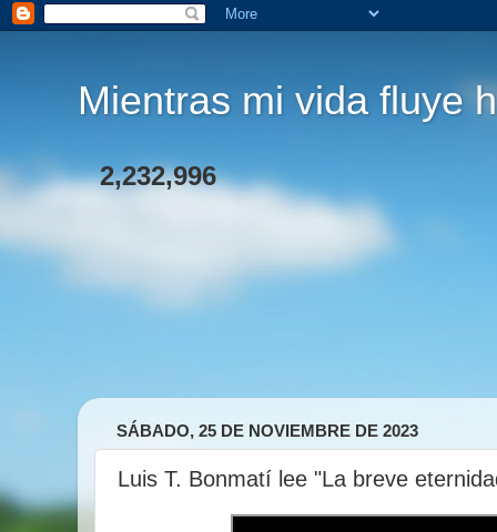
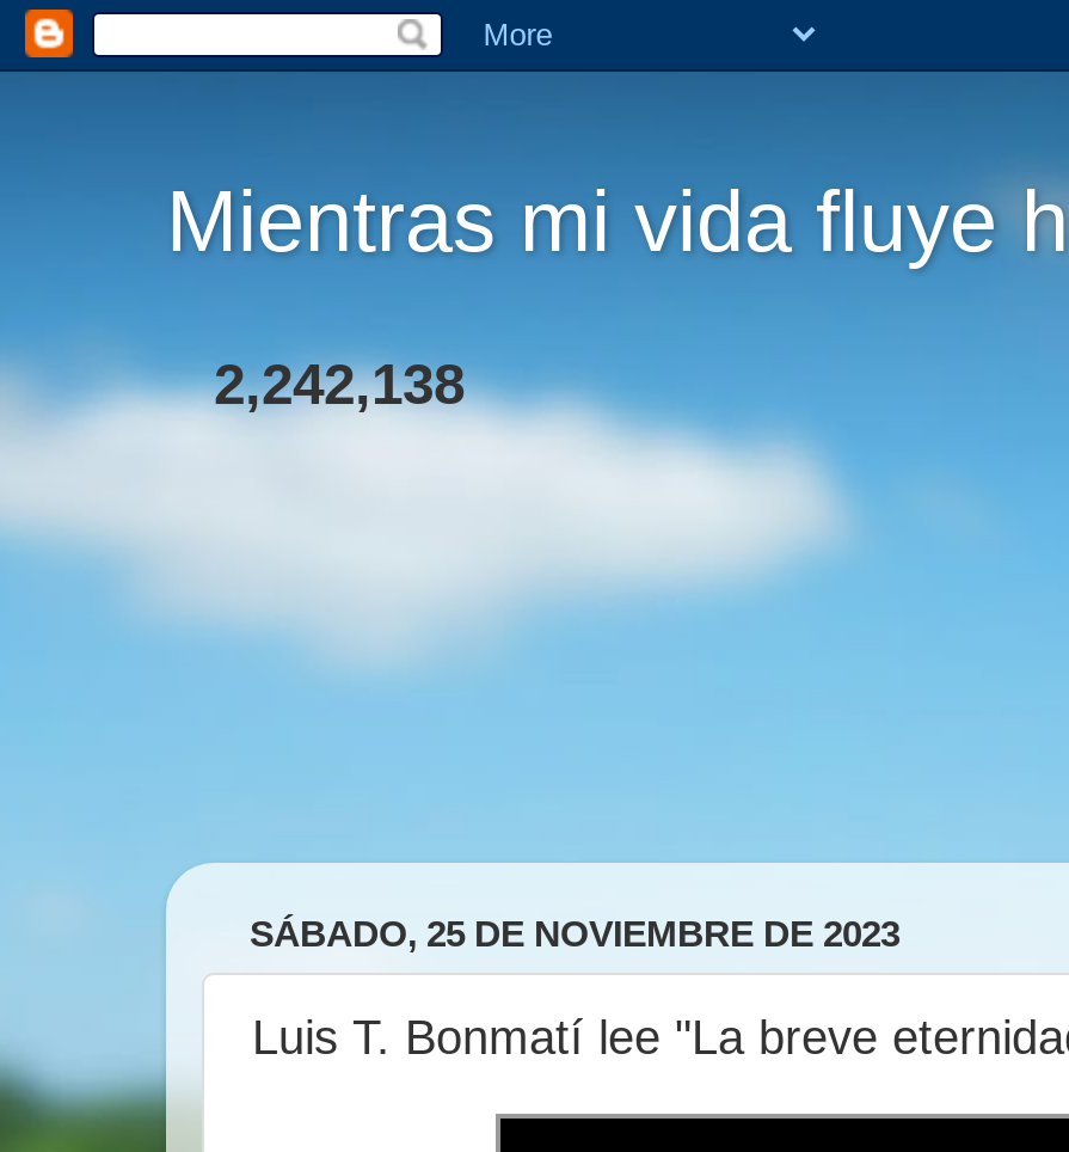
- 2,232,996
+ 2,242,138
